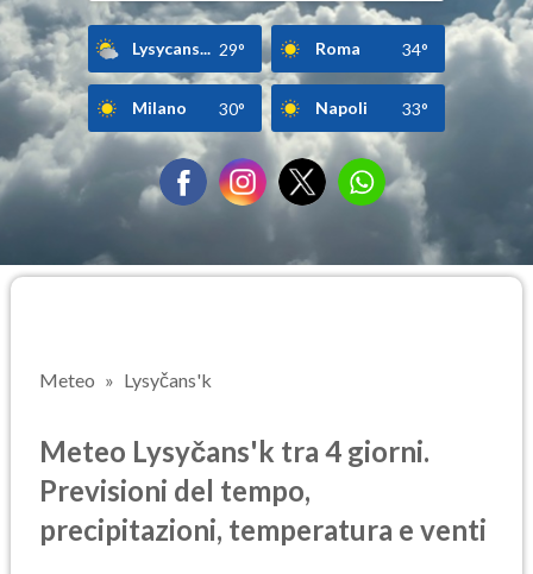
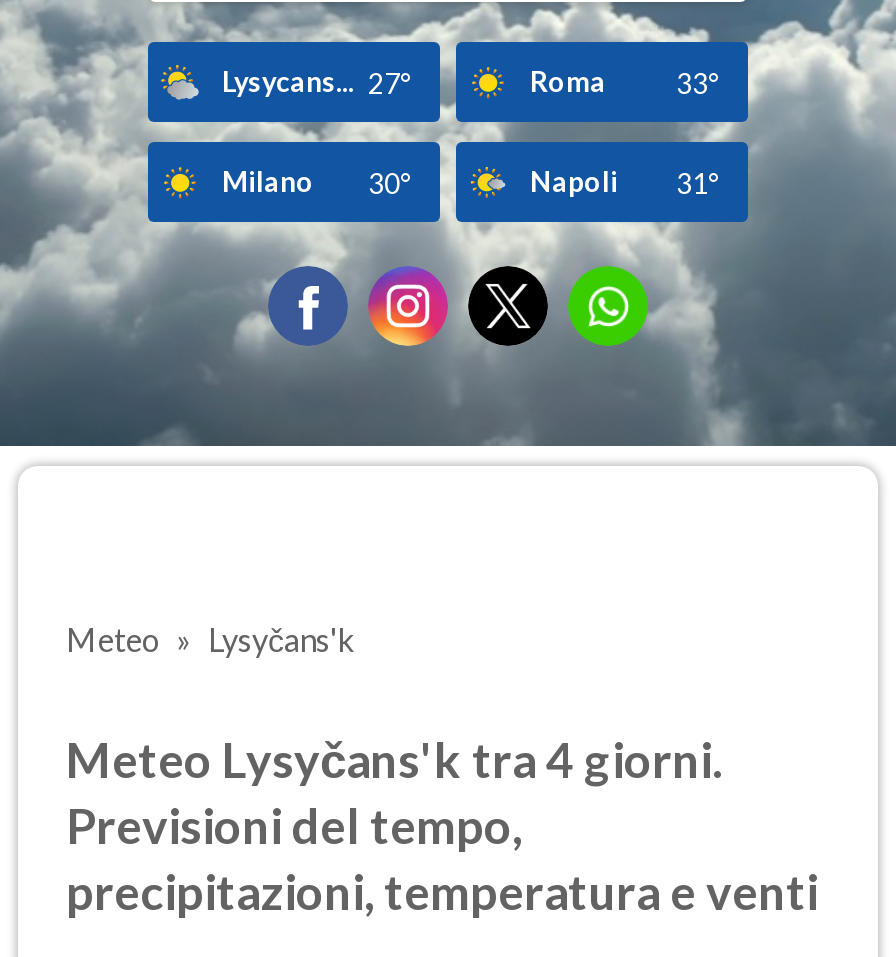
- Lysycans... 29°
+ Lysycans... 27°

- 34°
+ 33°

- Napoli 33°
+ Napoli 31°
